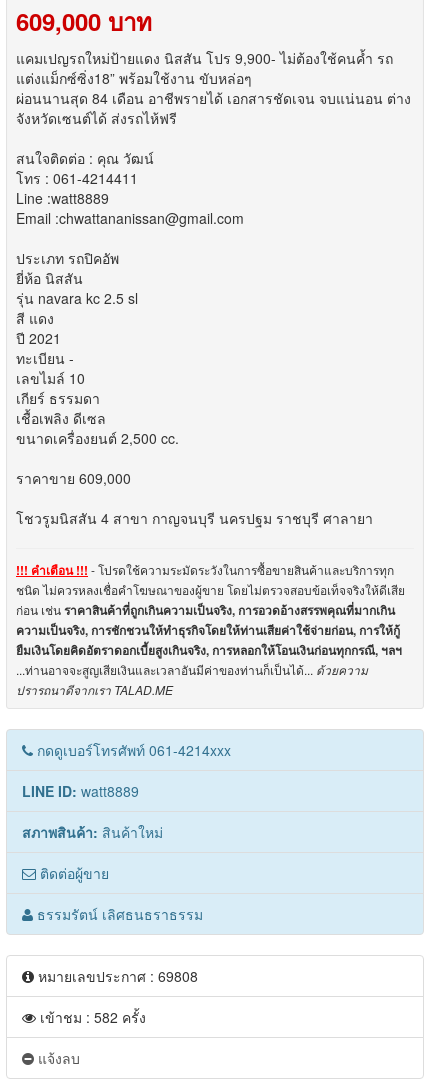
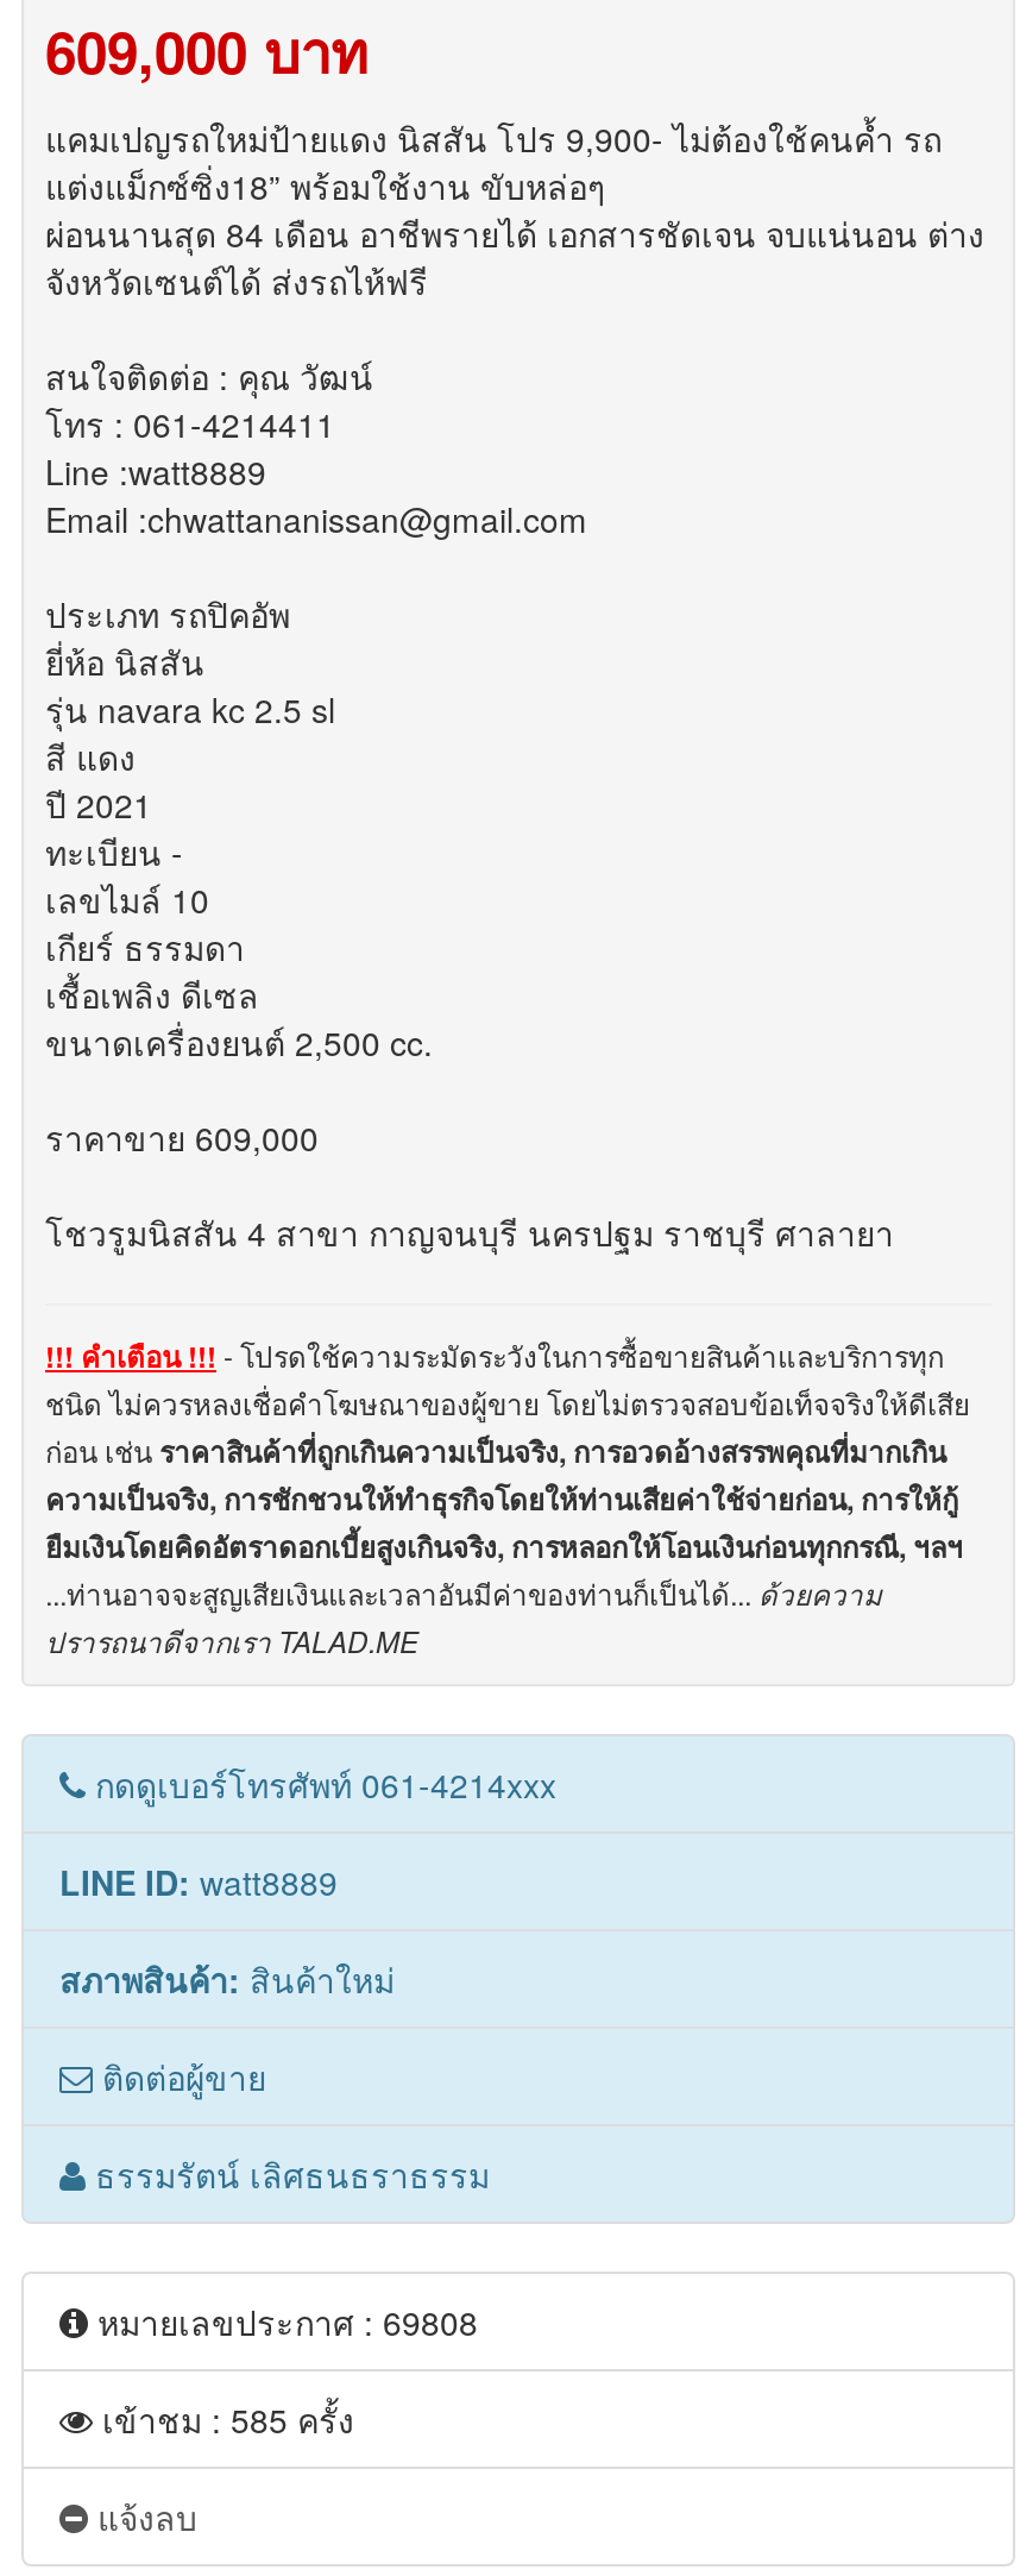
- เข้าชม : 582 ครั้ง
+ เข้าชม : 585 ครั้ง
